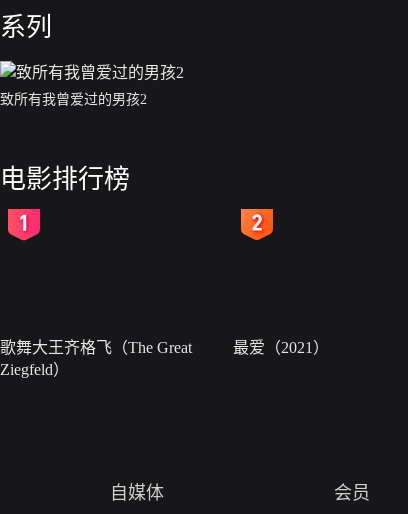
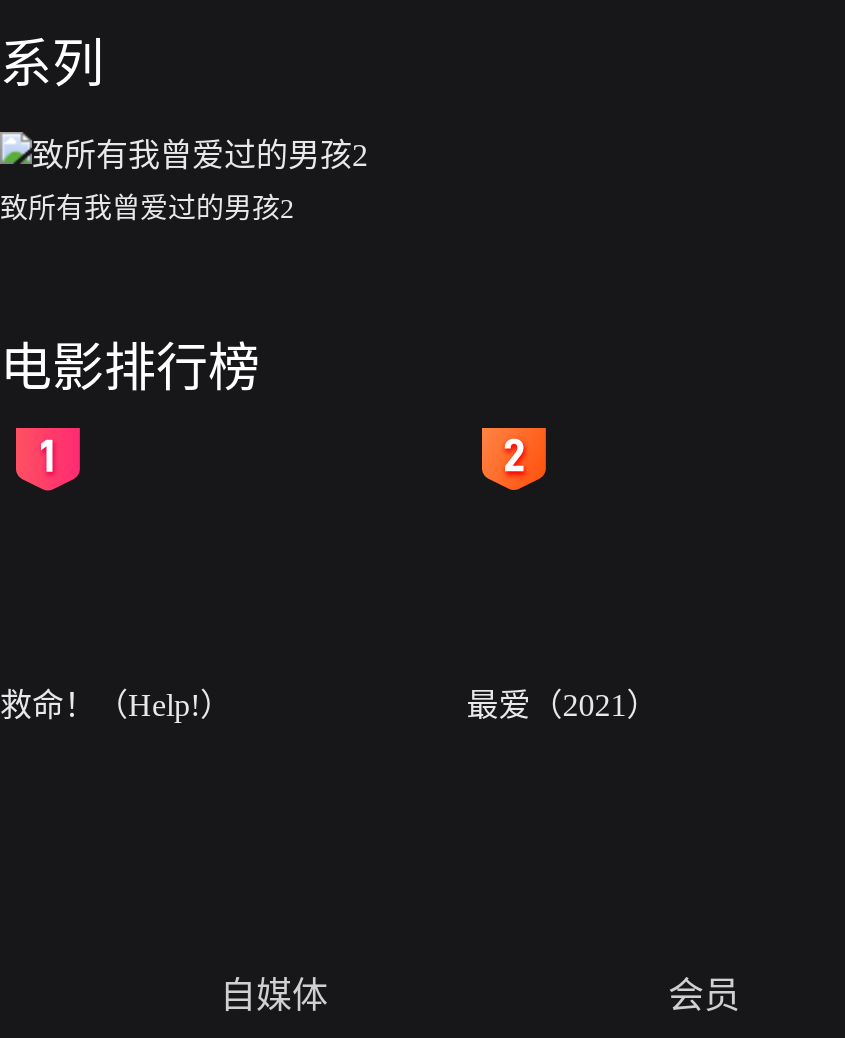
- 歌舞大王齐格飞（The Great
- Ziegfeld）
+ 救命！（Help!）
